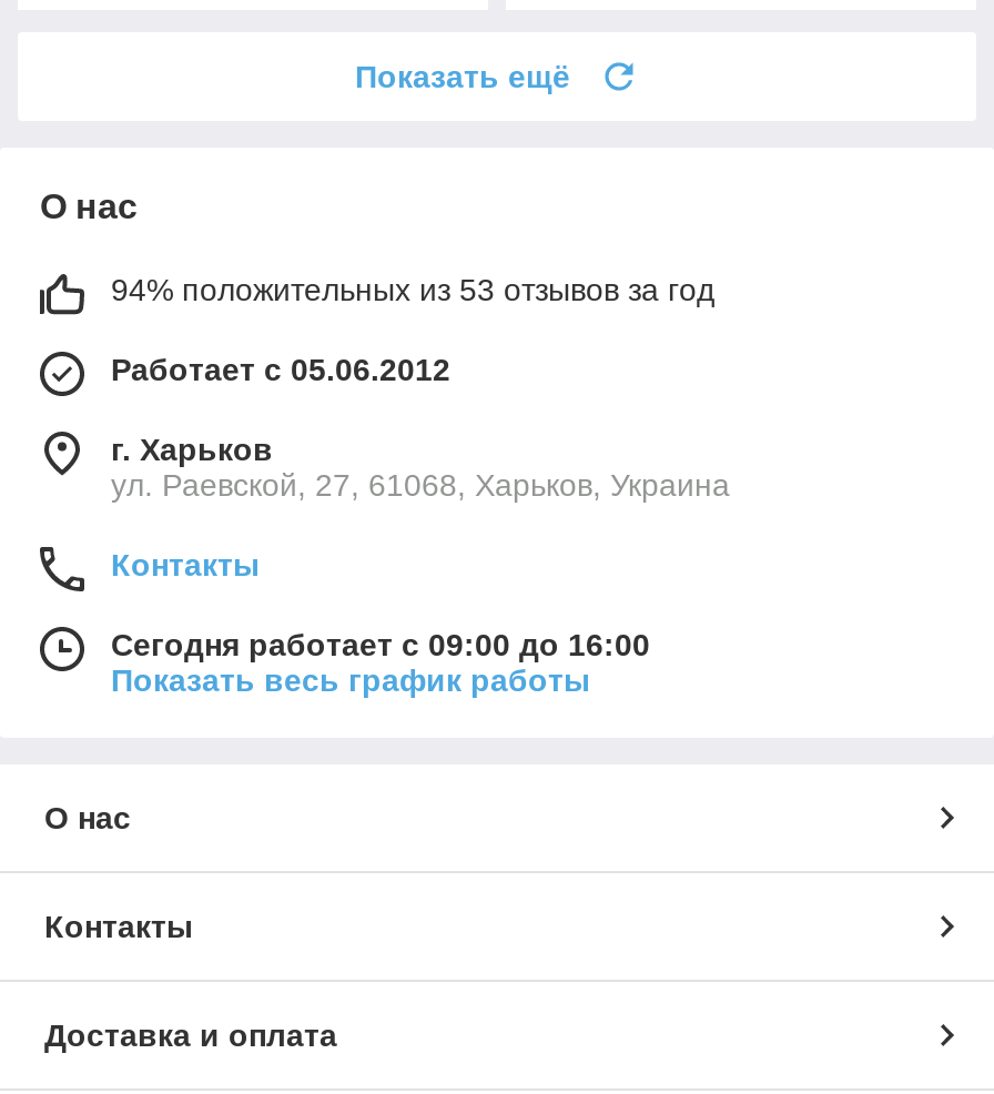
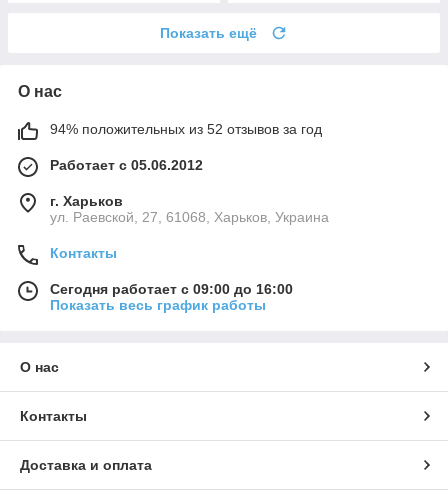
- 94% положительных из 53 отзывов за год
+ 94% положительных из 52 отзывов за год
